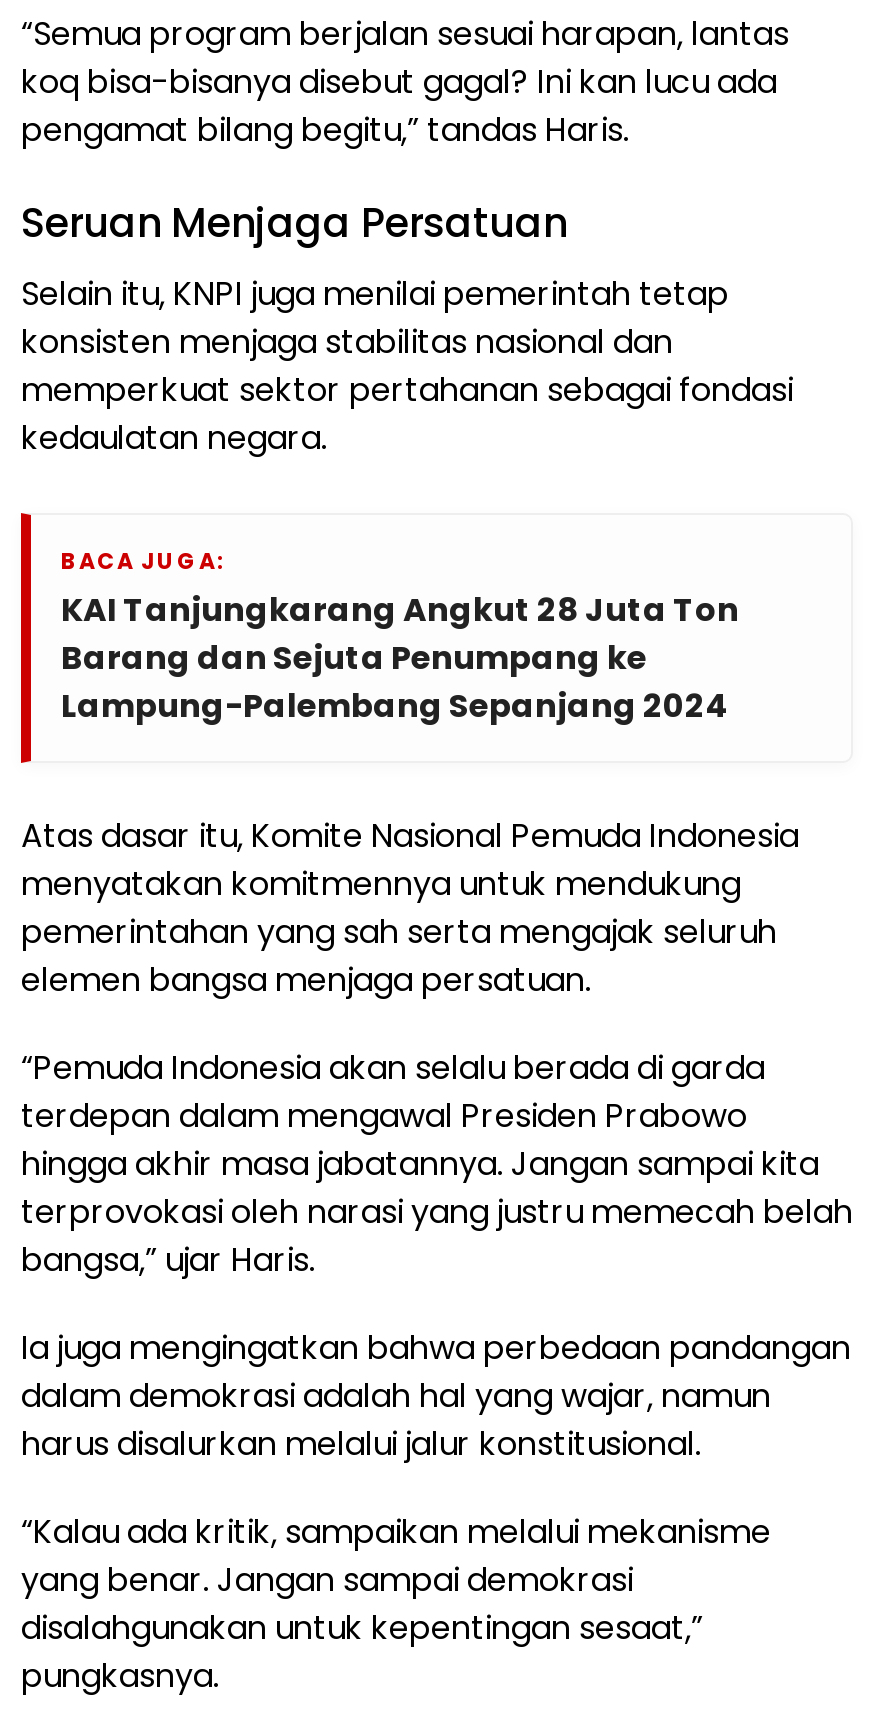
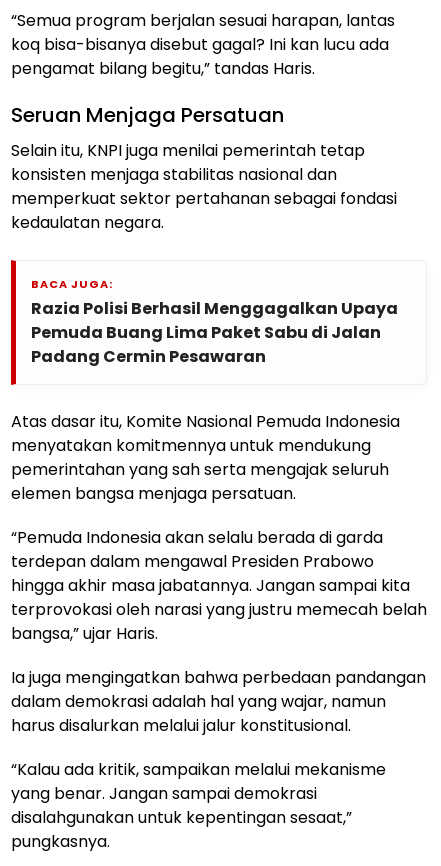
- KAI Tanjungkarang Angkut 28 Juta Ton
- Barang dan Sejuta Penumpang ke
- Lampung-Palembang Sepanjang 2024
+ Razia Polisi Berhasil Menggagalkan Upaya
+ Pemuda Buang Lima Paket Sabu di Jalan
+ Padang Cermin Pesawaran
